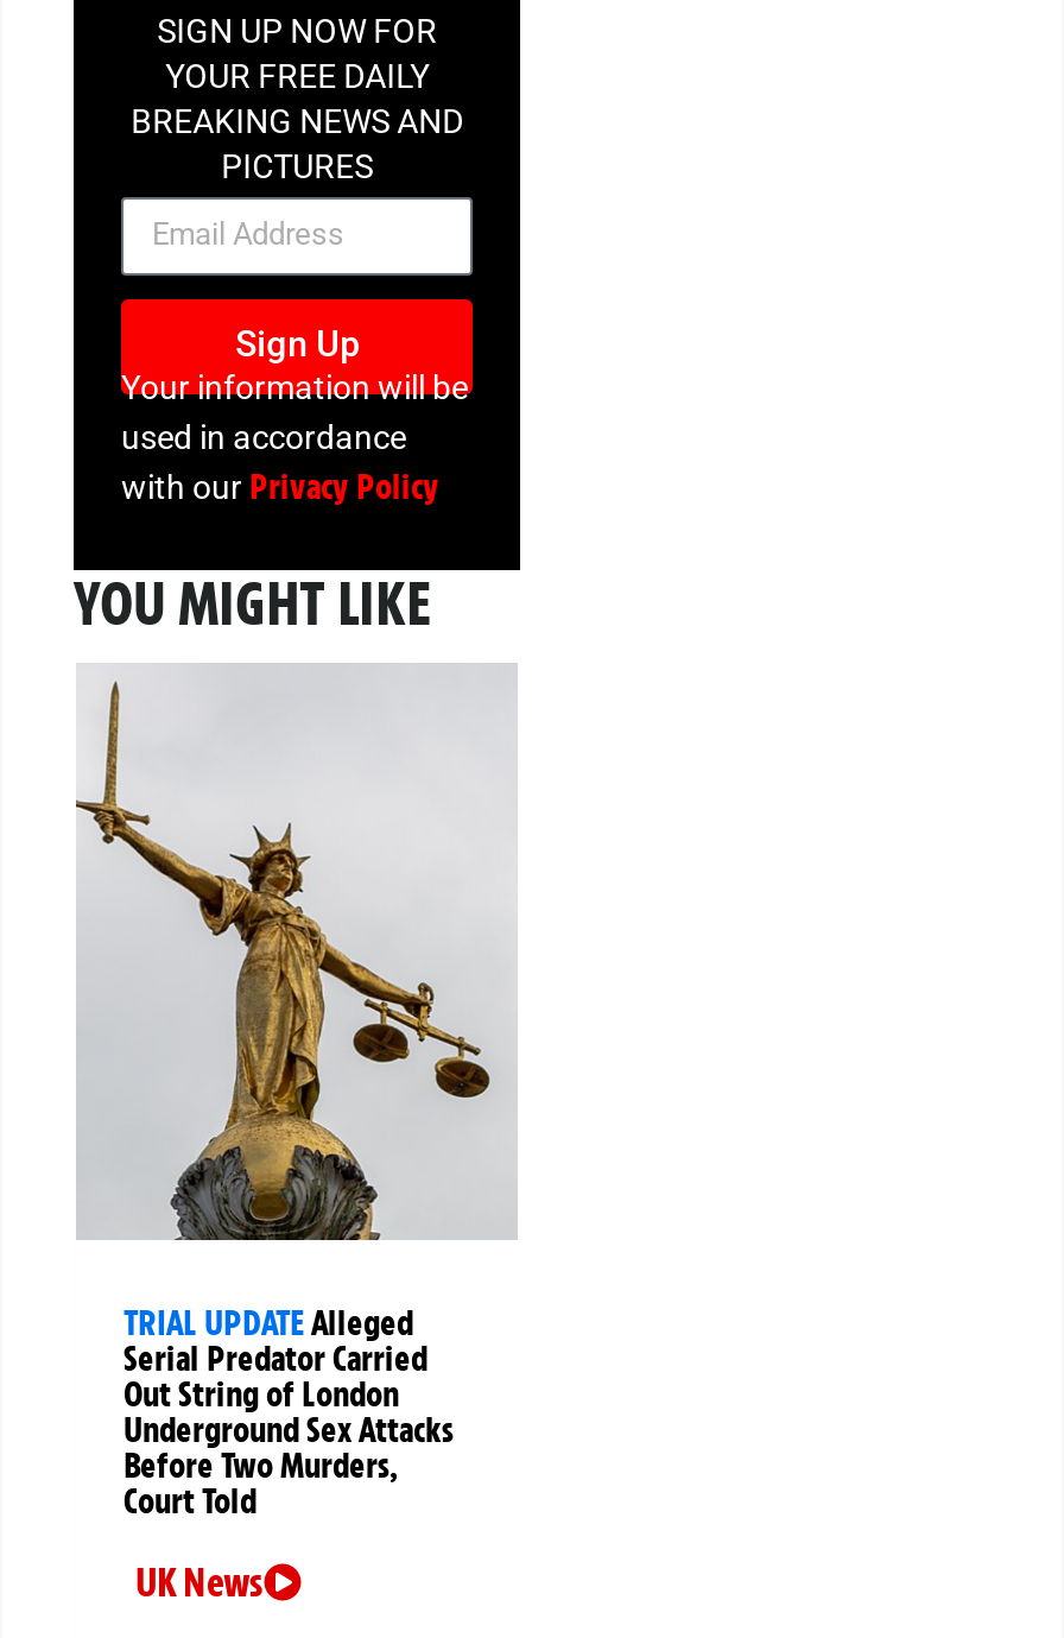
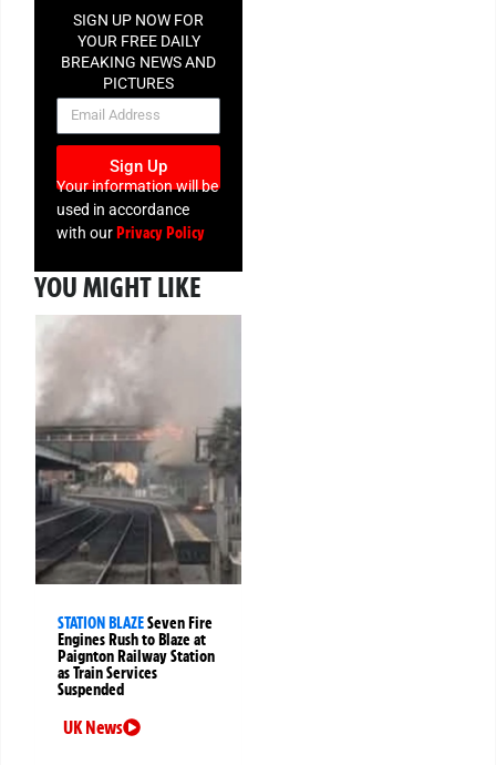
- [image]
- TRIAL UPDATE Alleged
- Serial Predator Carried
- Out String of London
- Underground Sex Attacks
- Before Two Murders,
- Court Told
+ [image]
+ STATION BLAZE Seven Fire
+ Engines Rush to Blaze at
+ Paignton Railway Station
+ as Train Services
+ Suspended
